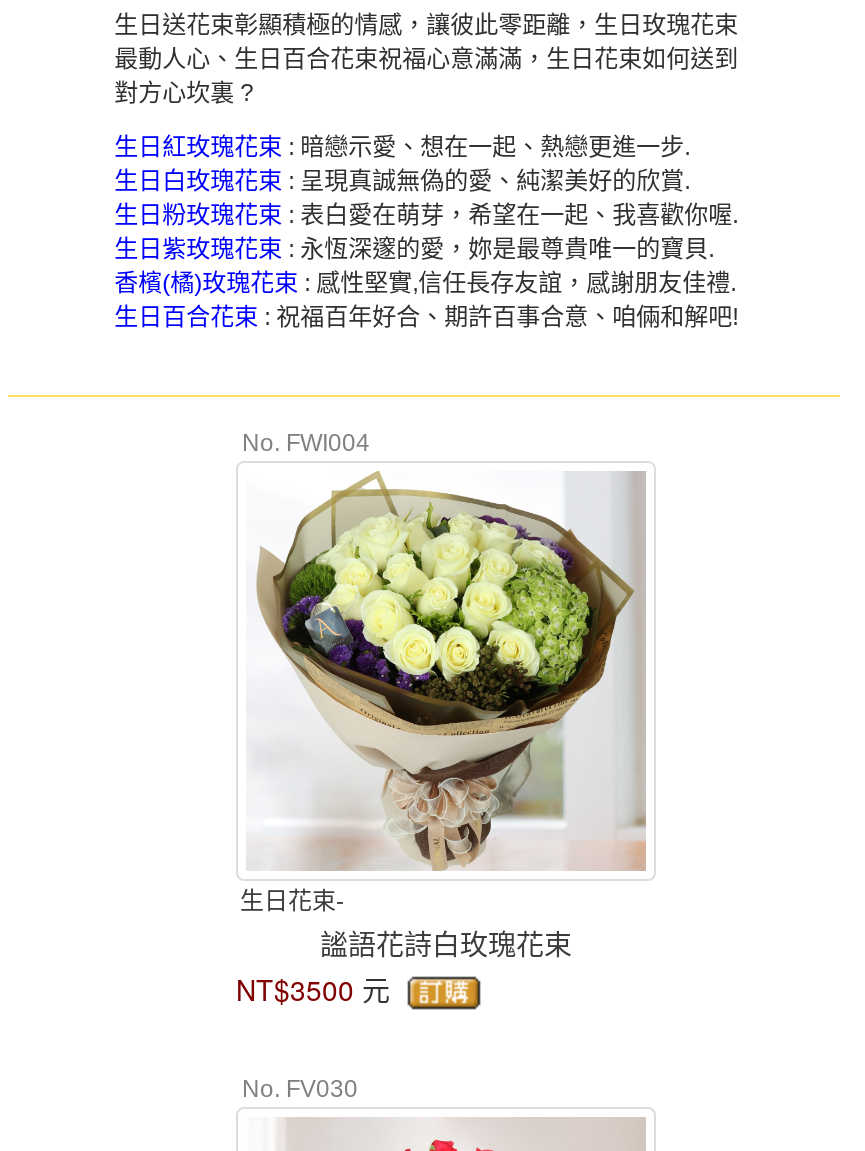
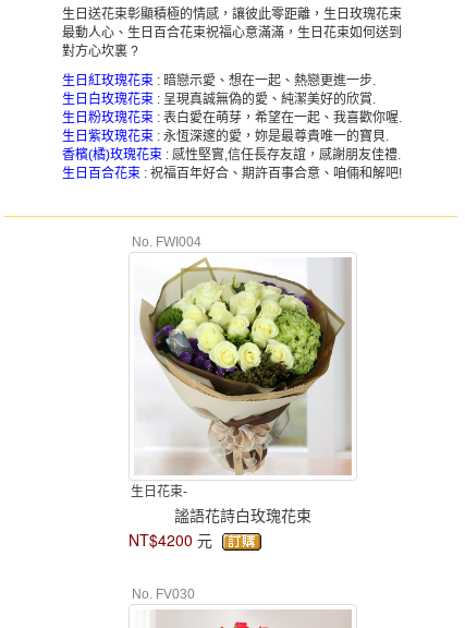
- NT$3500元
+ NT$4200元
